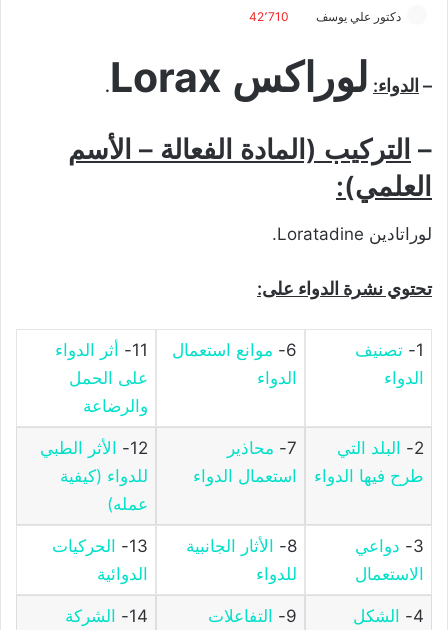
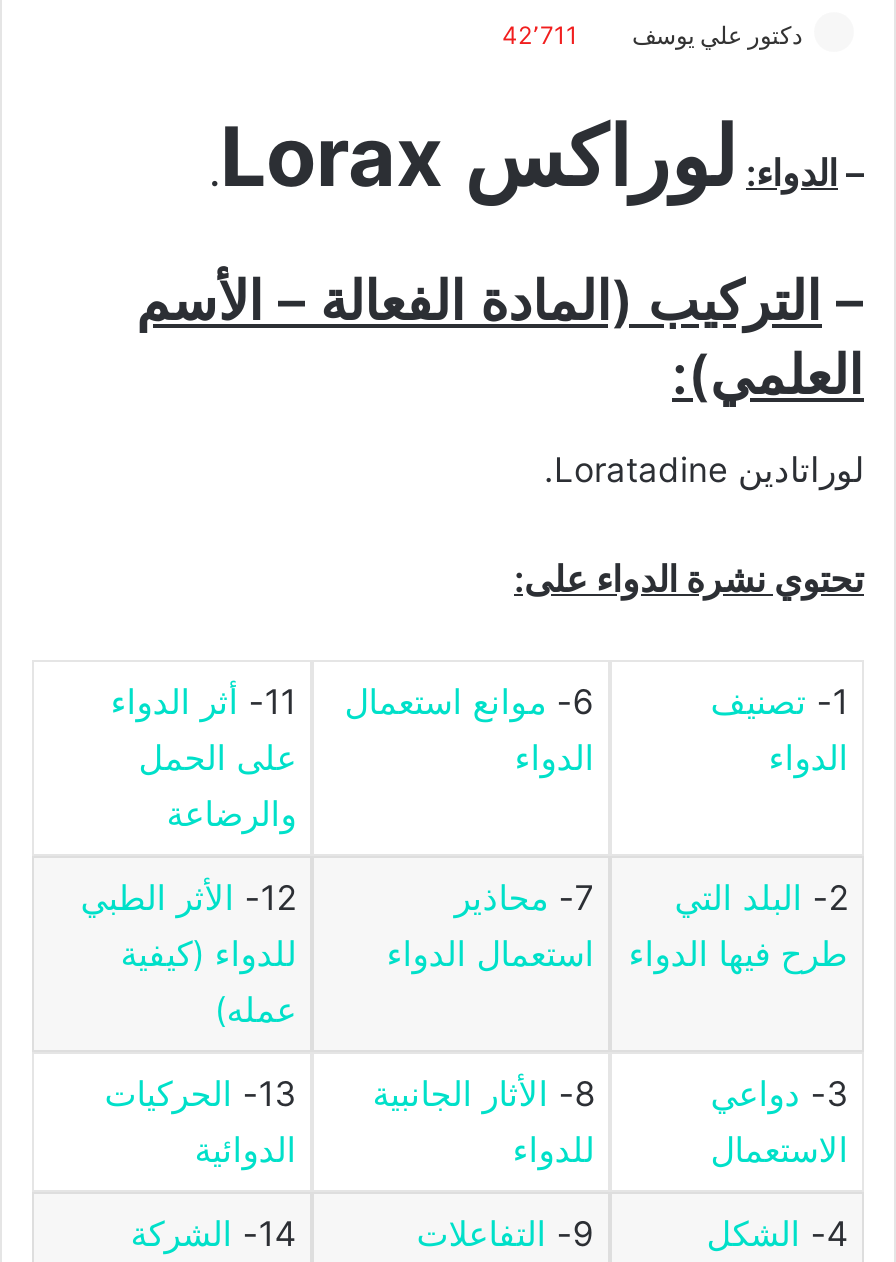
- دكتور علي يوسف 42٬710
+ دكتور علي يوسف 42٬711
